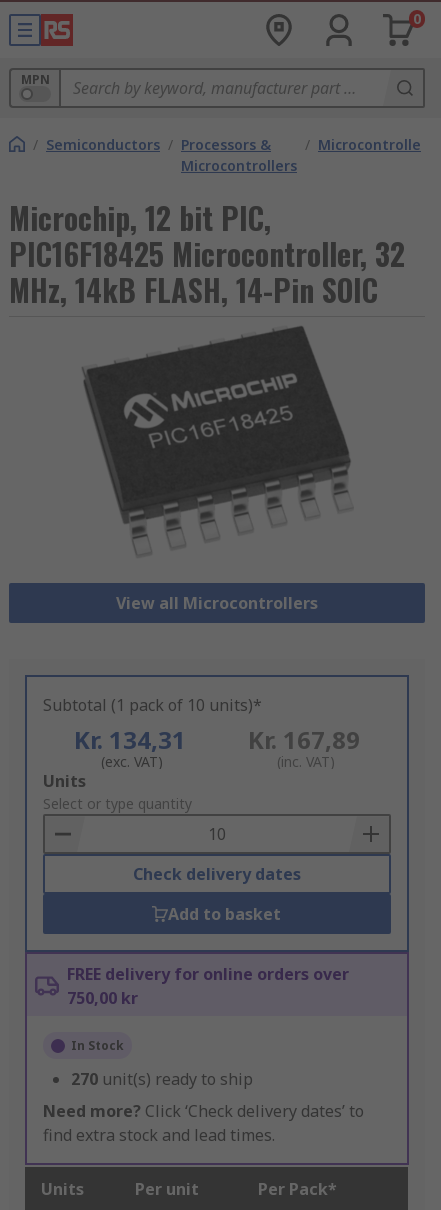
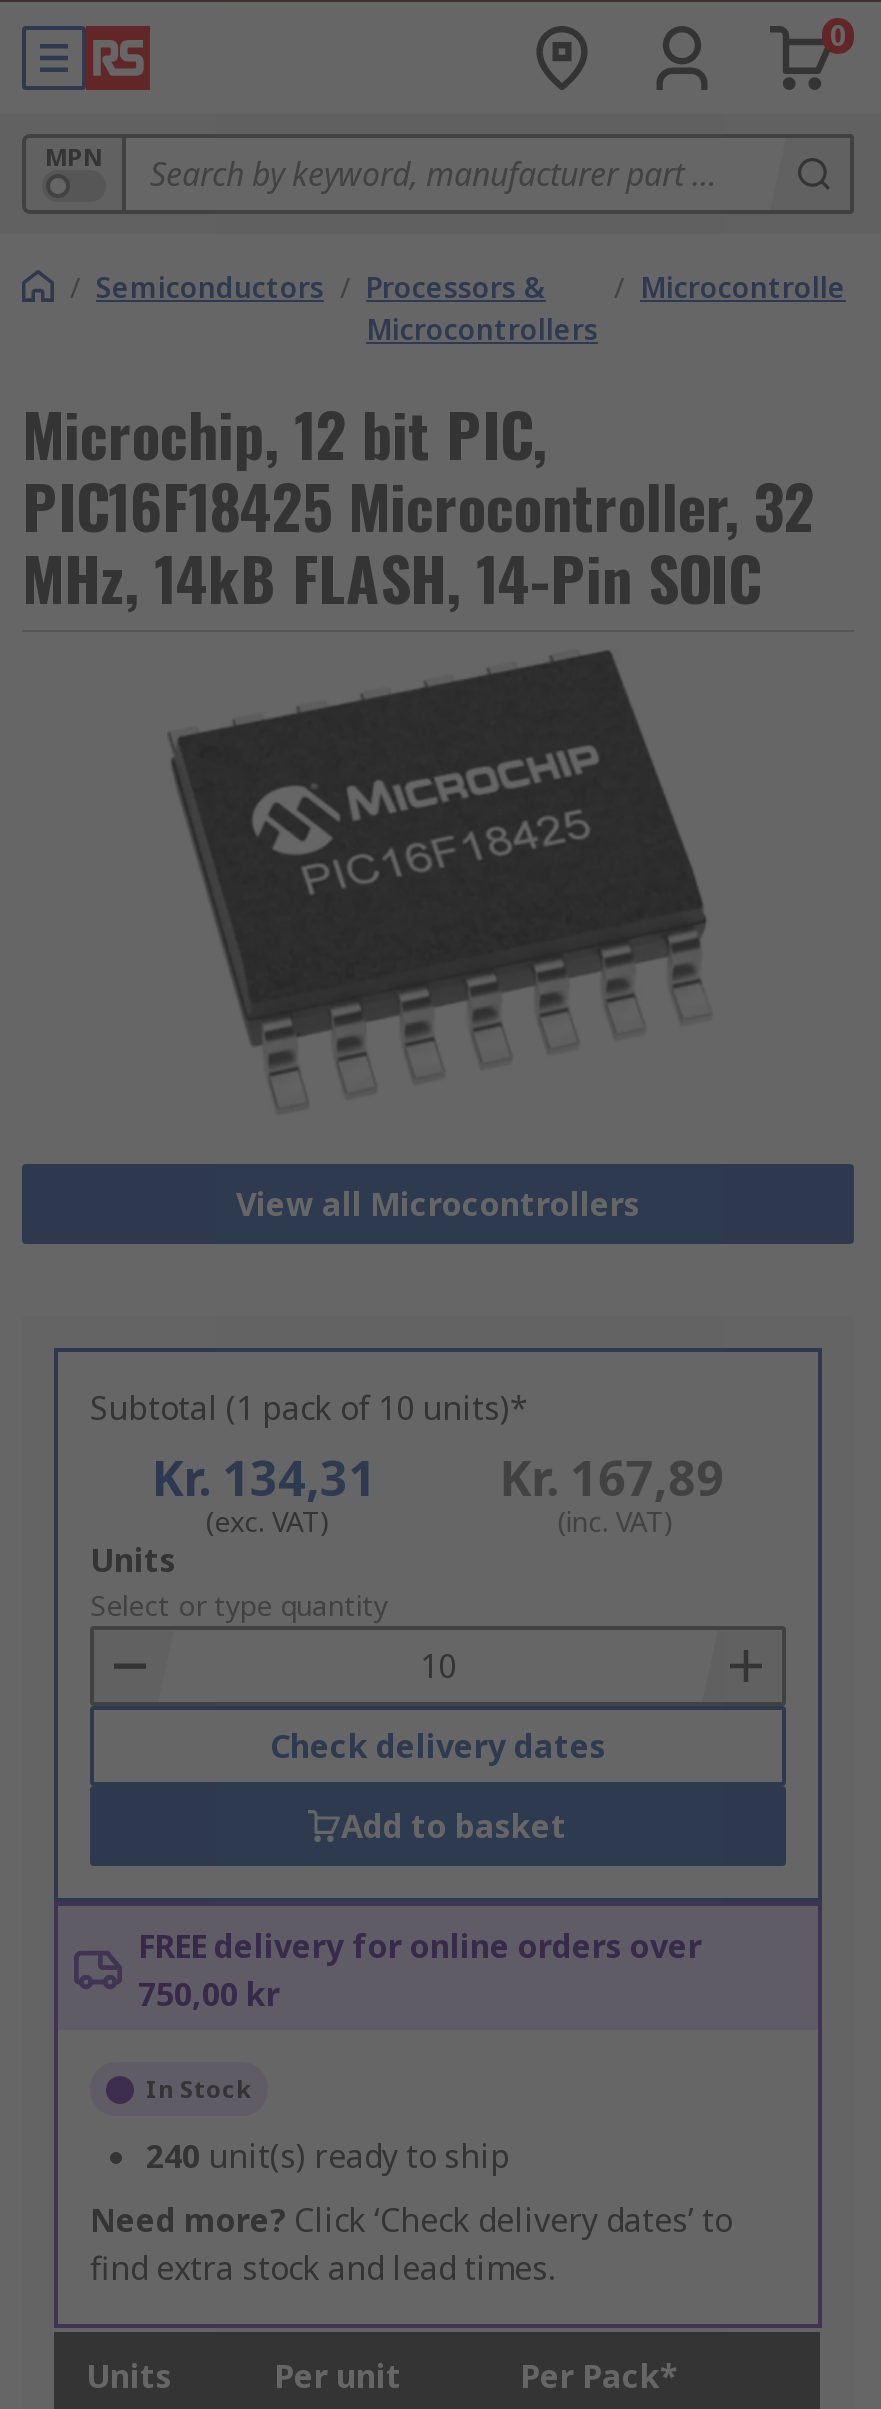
- 270 unit(s) ready to ship
+ 240 unit(s) ready to ship
